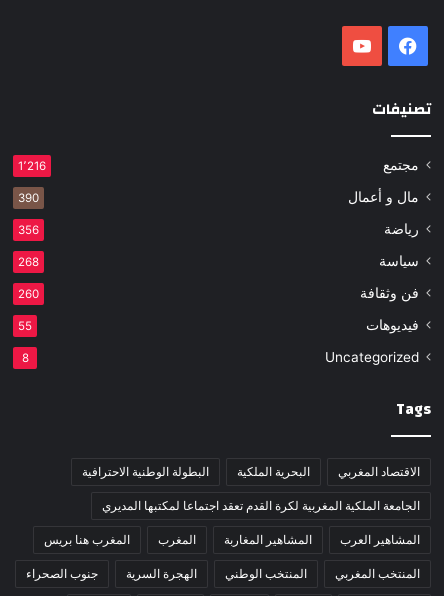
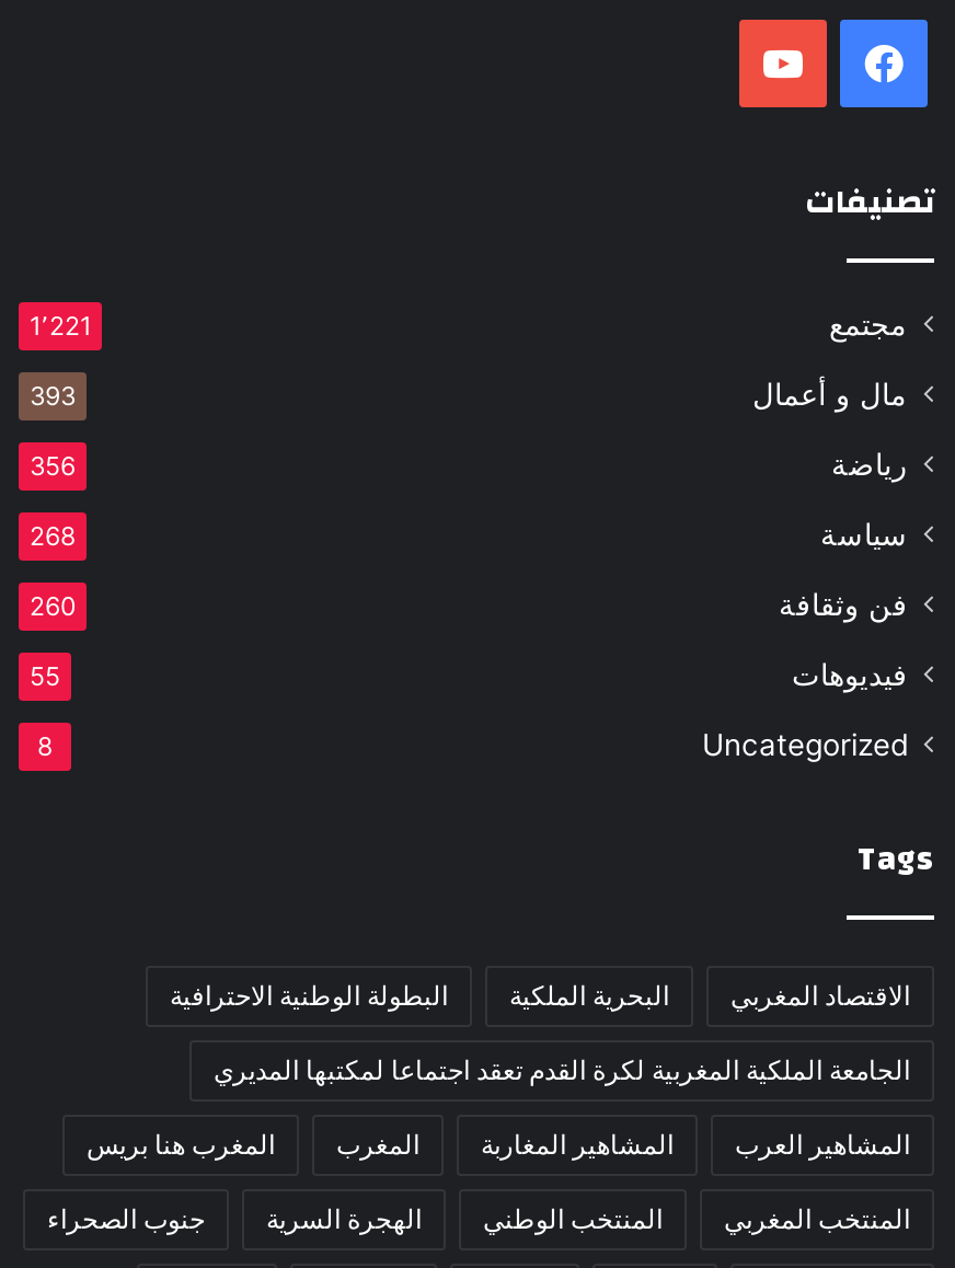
- 1٬216
+ 1٬221

- 390
+ 393
